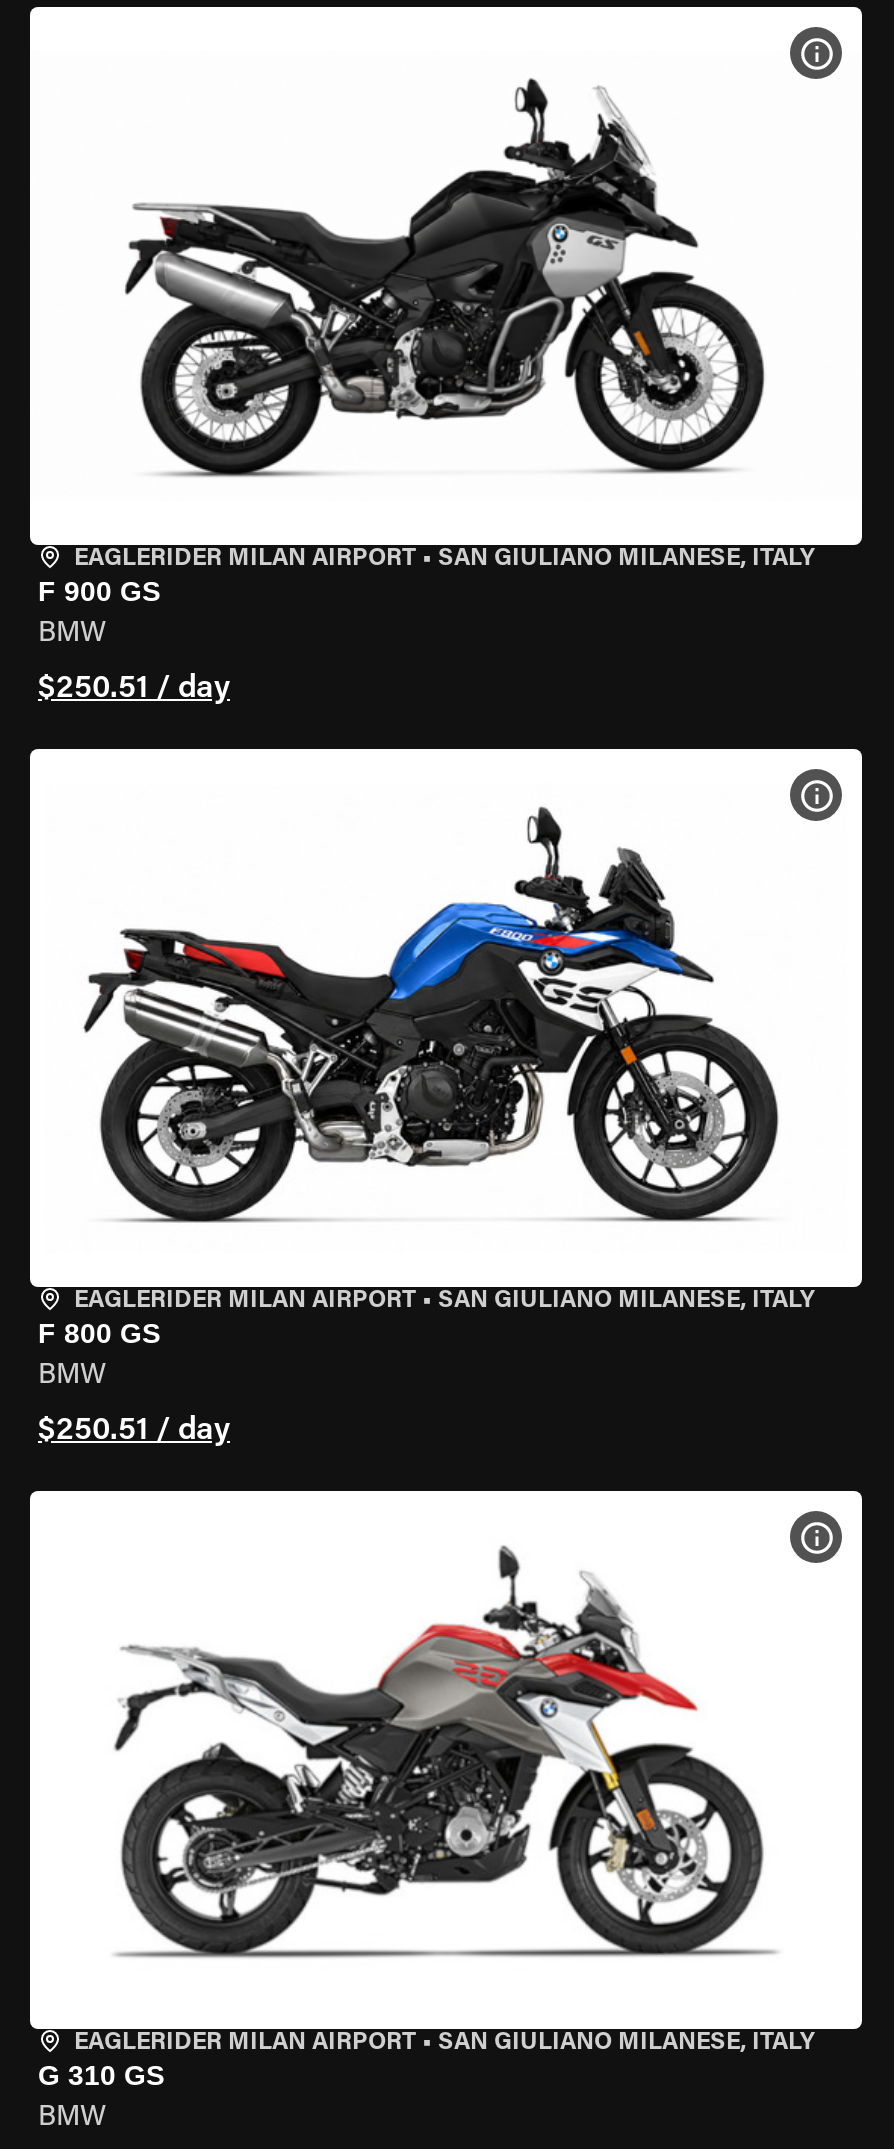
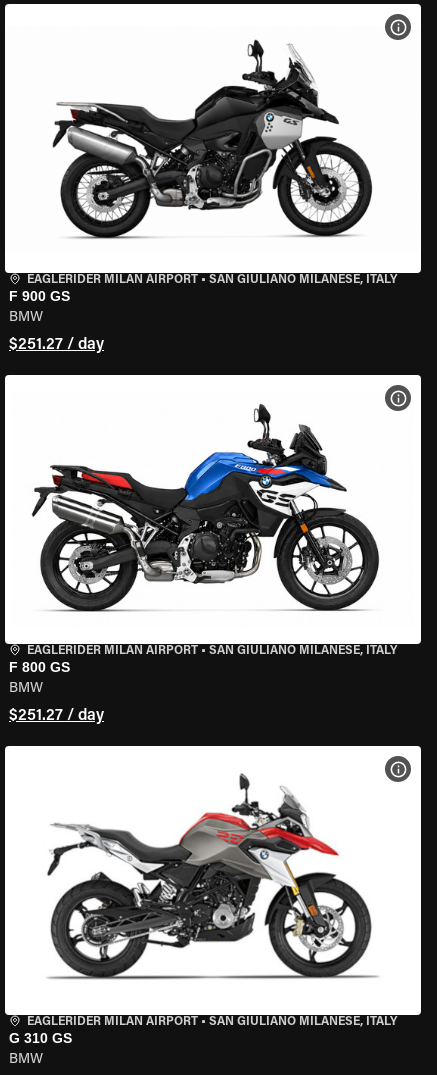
- $250.51 / day
+ $251.27 / day

- $250.51 / day
+ $251.27 / day
